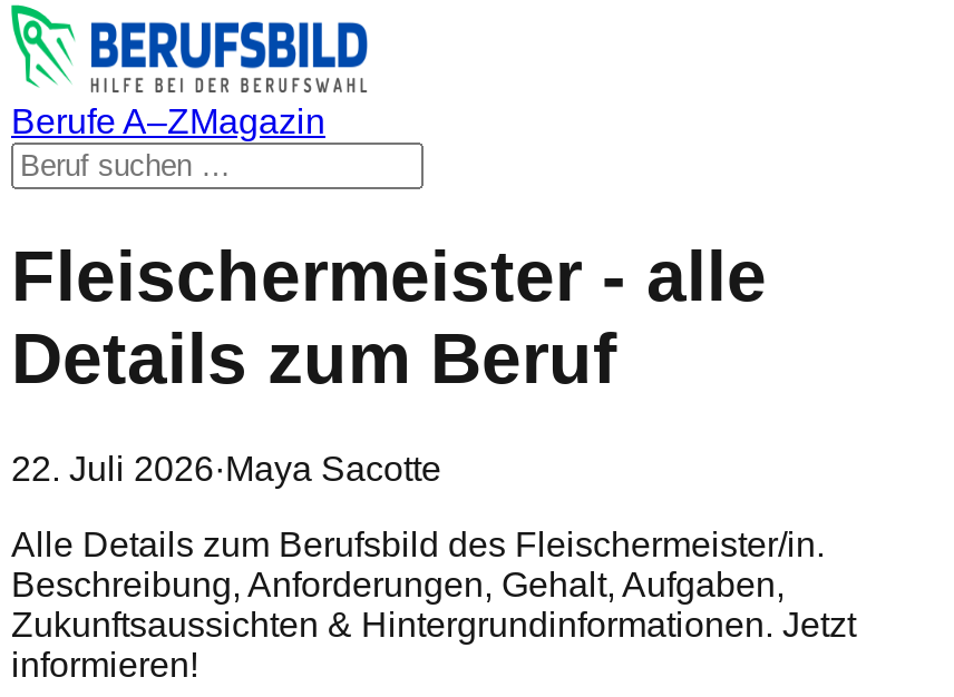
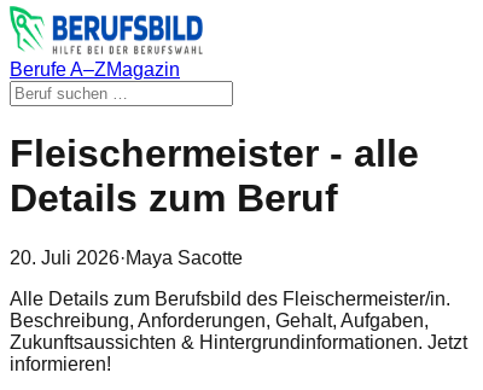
- 22. Juli 2026·Maya Sacotte
+ 20. Juli 2026·Maya Sacotte
